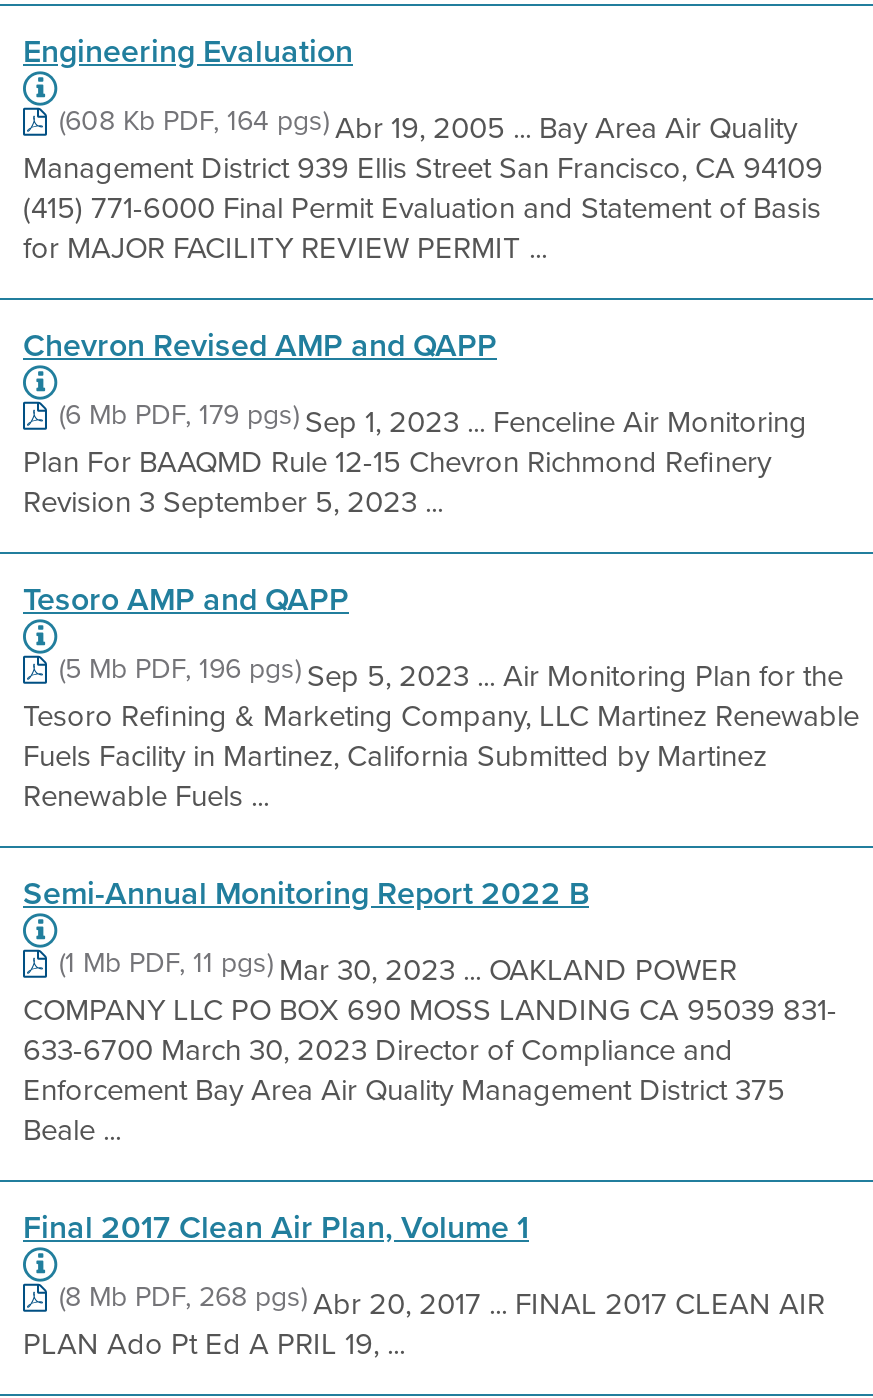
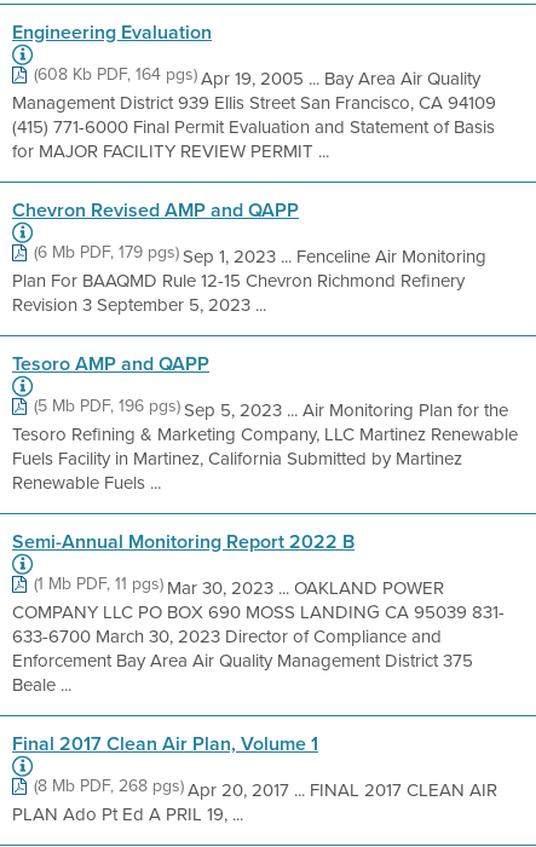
- (608 Kb PDF, 164 pgs) Abr 19, 2005 ... Bay Area Air Quality
+ (608 Kb PDF, 164 pgs) Apr 19, 2005 ... Bay Area Air Quality

- (8 Mb PDF, 268 pgs) Abr 20, 2017 ... FINAL 2017 CLEAN AIR
+ (8 Mb PDF, 268 pgs) Apr 20, 2017 ... FINAL 2017 CLEAN AIR
